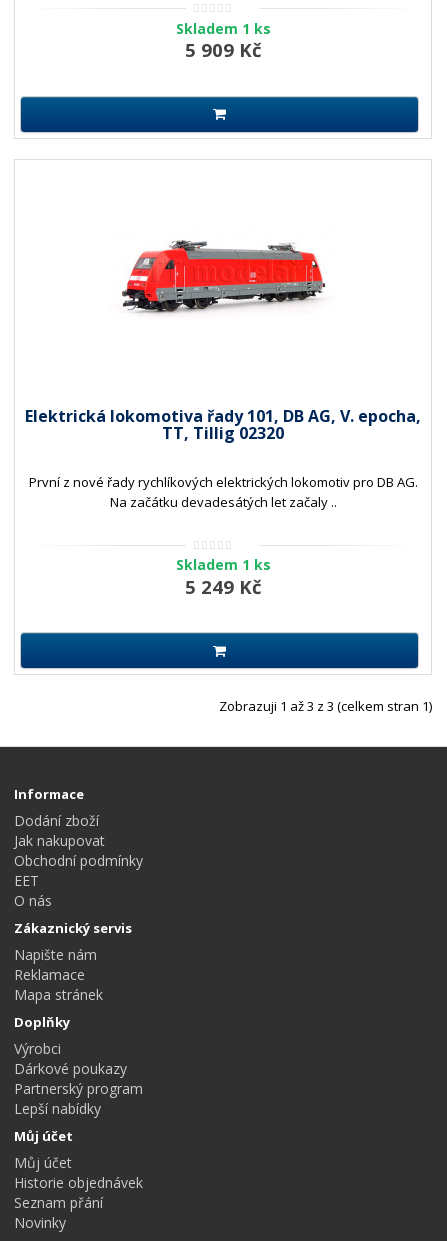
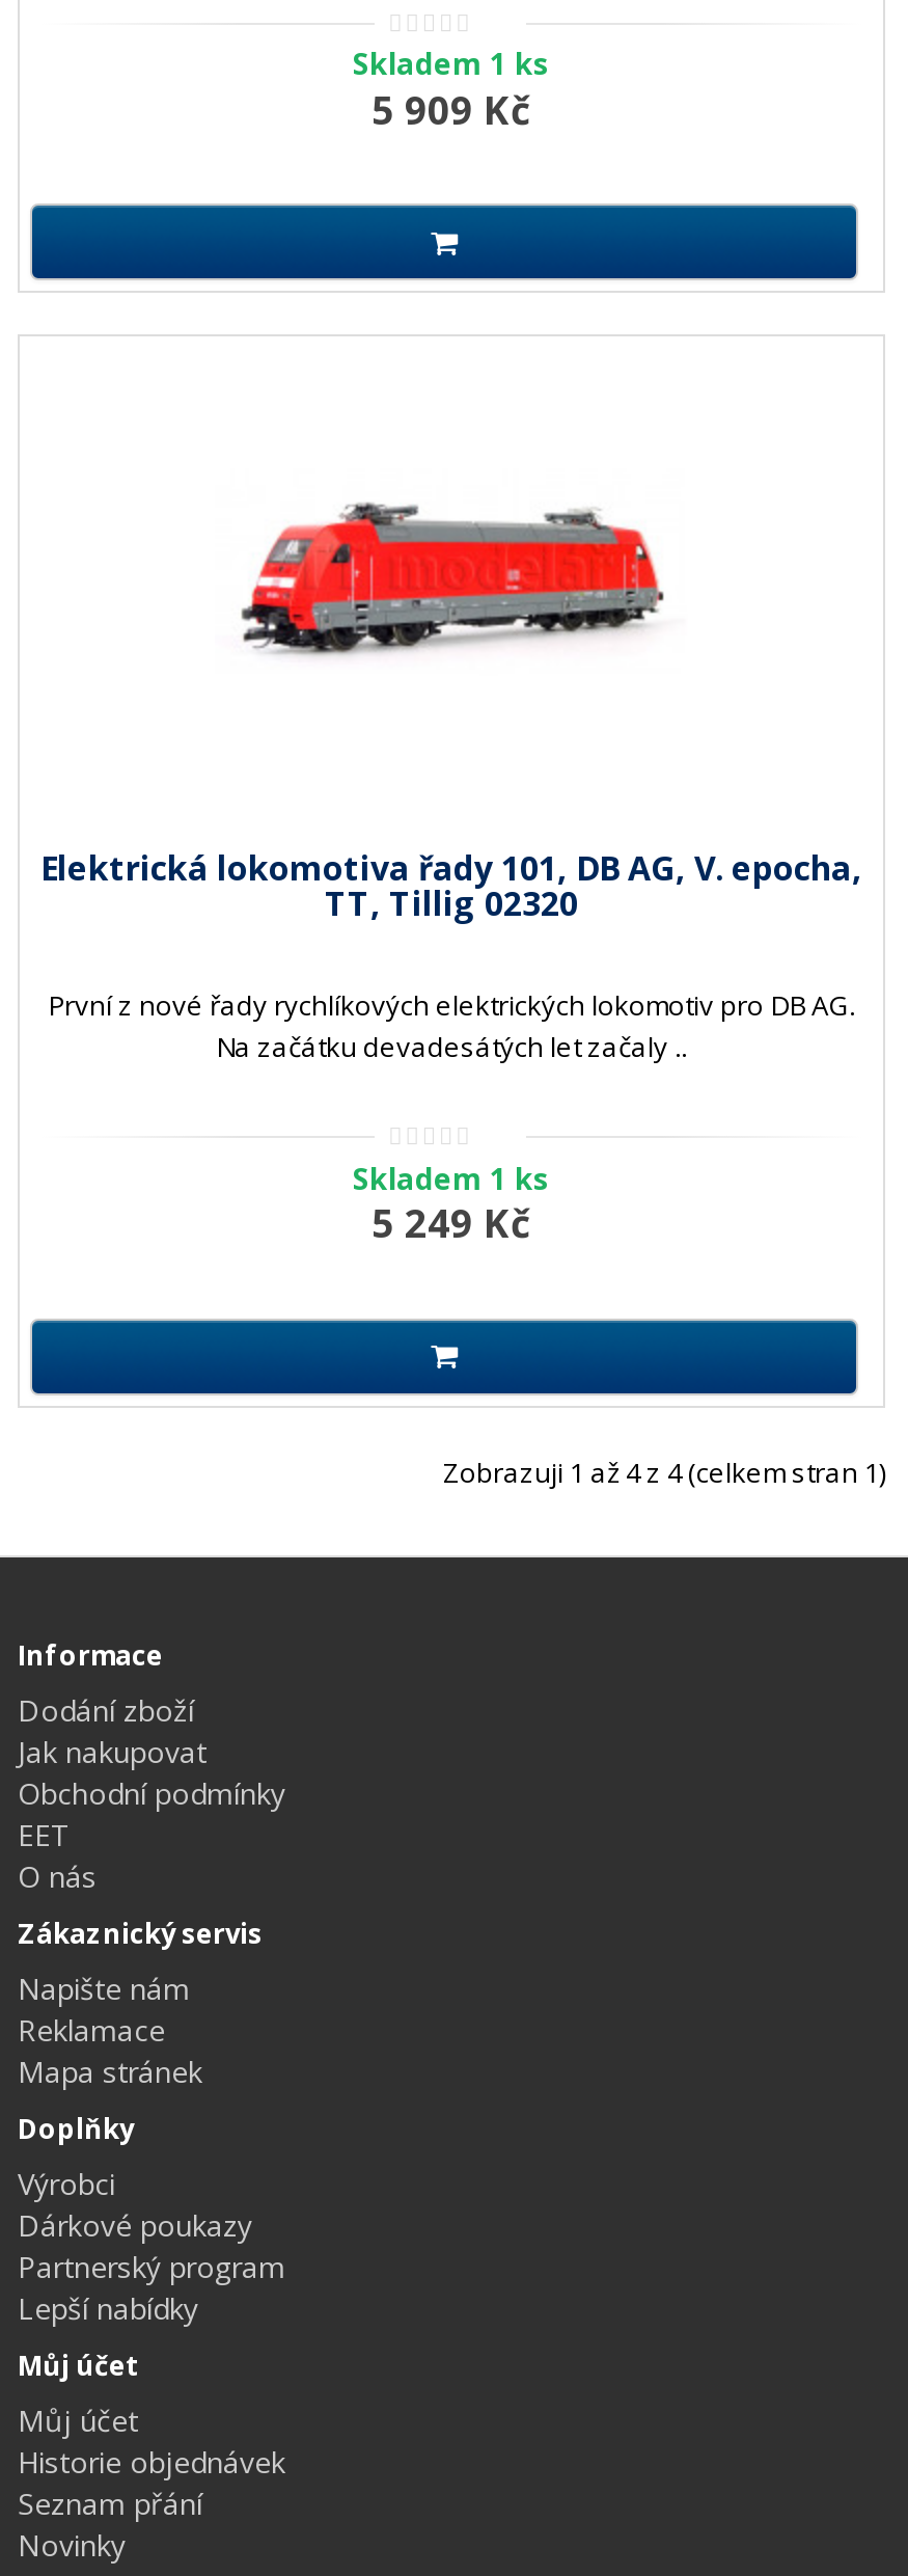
- Zobrazuji 1 až 3 z 3 (celkem stran 1)
+ Zobrazuji 1 až 4 z 4 (celkem stran 1)
